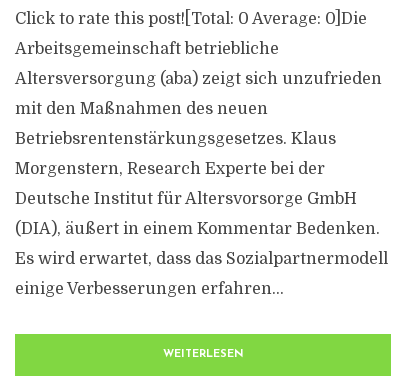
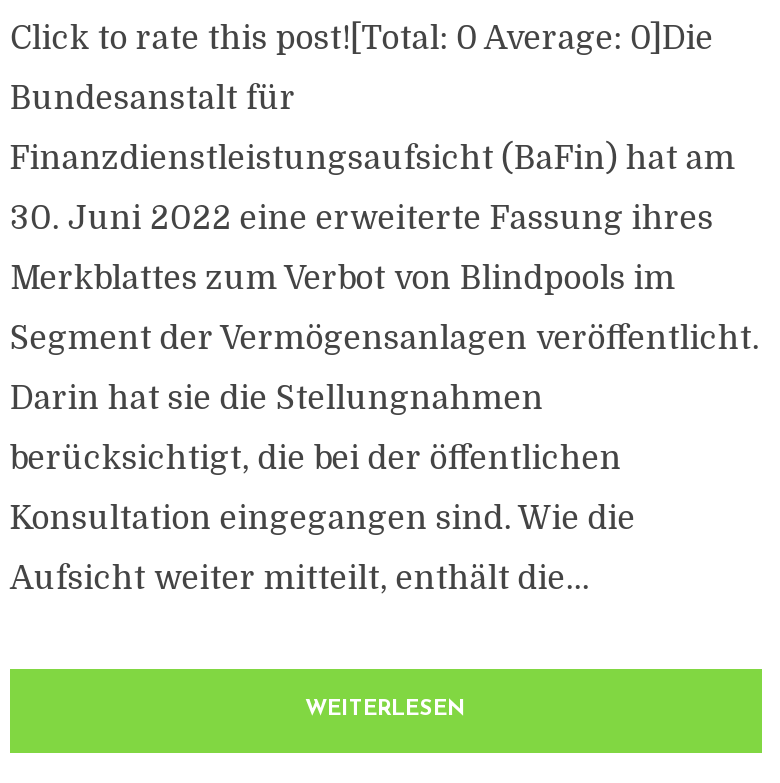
- Arbeitsgemeinschaft betriebliche
+ Bundesanstalt für

- Altersversorgung (aba) zeigt sich unzufrieden
+ Finanzdienstleistungsaufsicht (BaFin) hat am

- mit den Maßnahmen des neuen
+ 30. Juni 2022 eine erweiterte Fassung ihres

- Betriebsrentenstärkungsgesetzes. Klaus
+ Merkblattes zum Verbot von Blindpools im

- Morgenstern, Research Experte bei der
+ Segment der Vermögensanlagen veröffentlicht.

- Deutsche Institut für Altersvorsorge GmbH
+ Darin hat sie die Stellungnahmen

- (DIA), äußert in einem Kommentar Bedenken.
+ berücksichtigt, die bei der öffentlichen

- Es wird erwartet, dass das Sozialpartnermodell
+ Konsultation eingegangen sind. Wie die

- einige Verbesserungen erfahren...
+ Aufsicht weiter mitteilt, enthält die...
